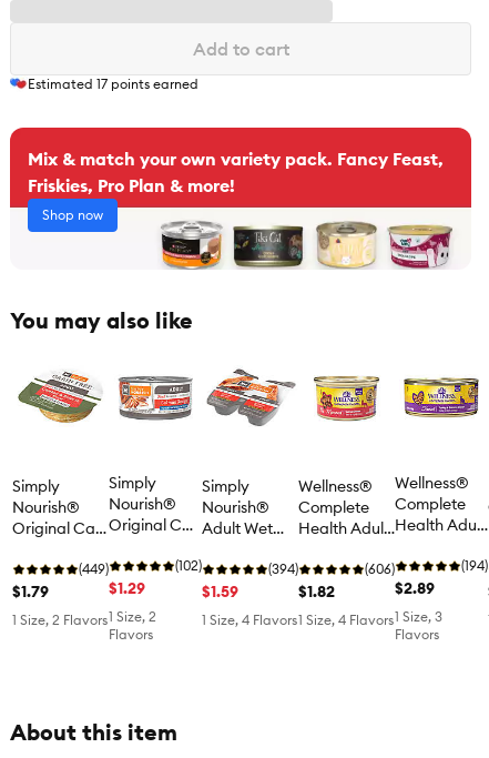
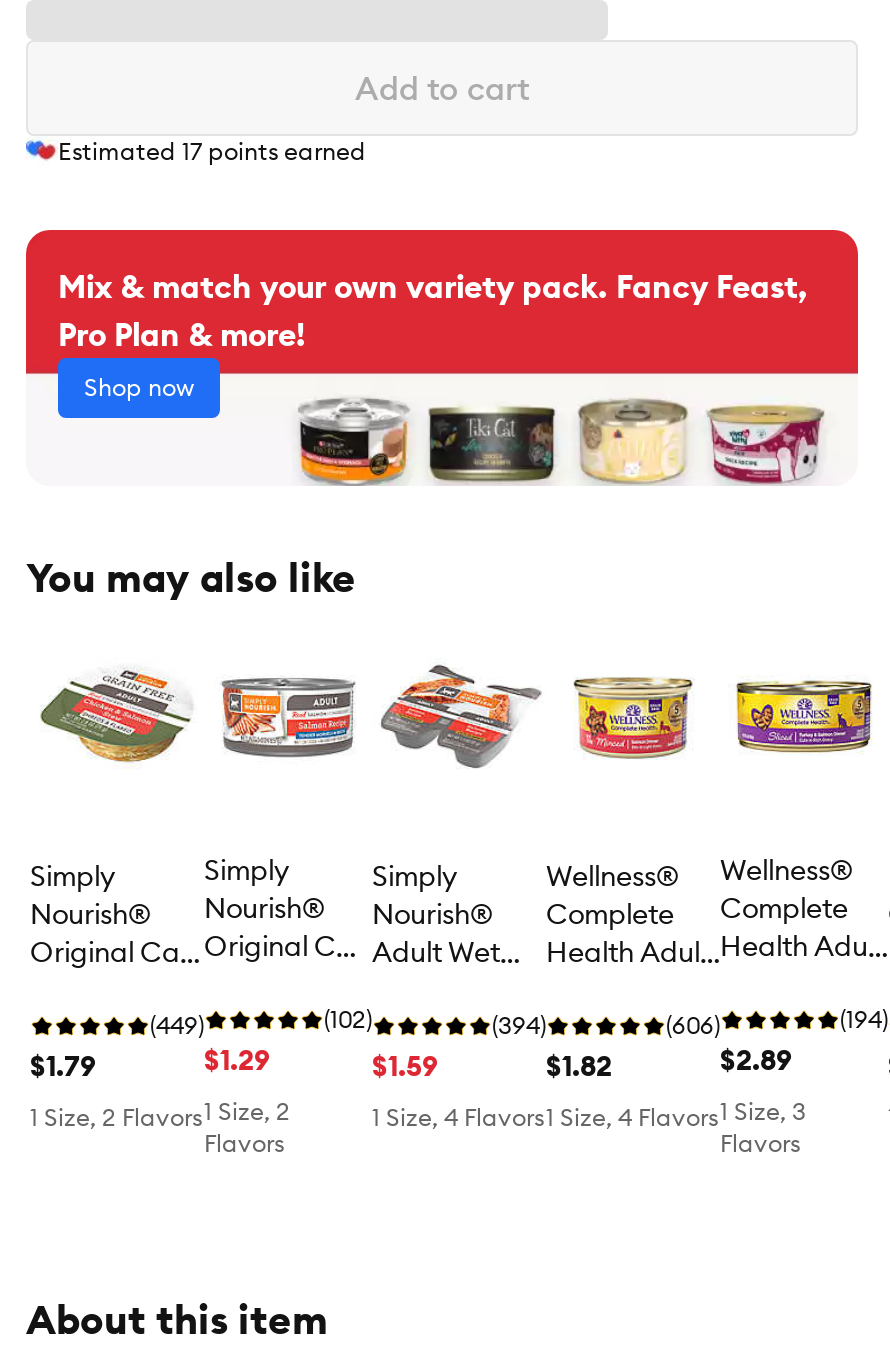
- Friskies, Pro Plan & more!
+ Pro Plan & more!
